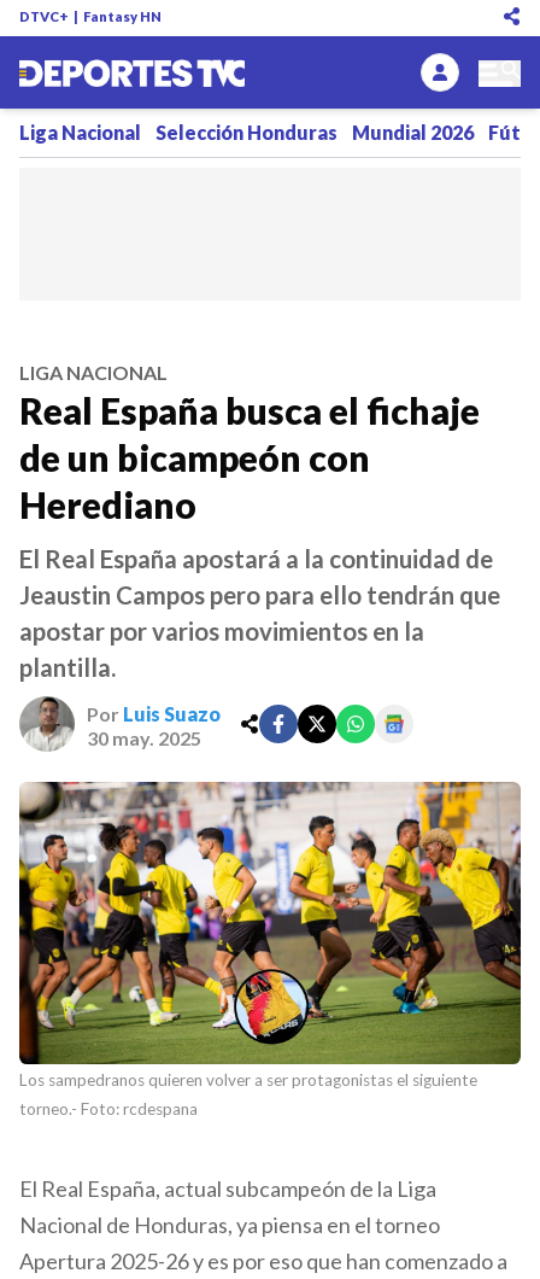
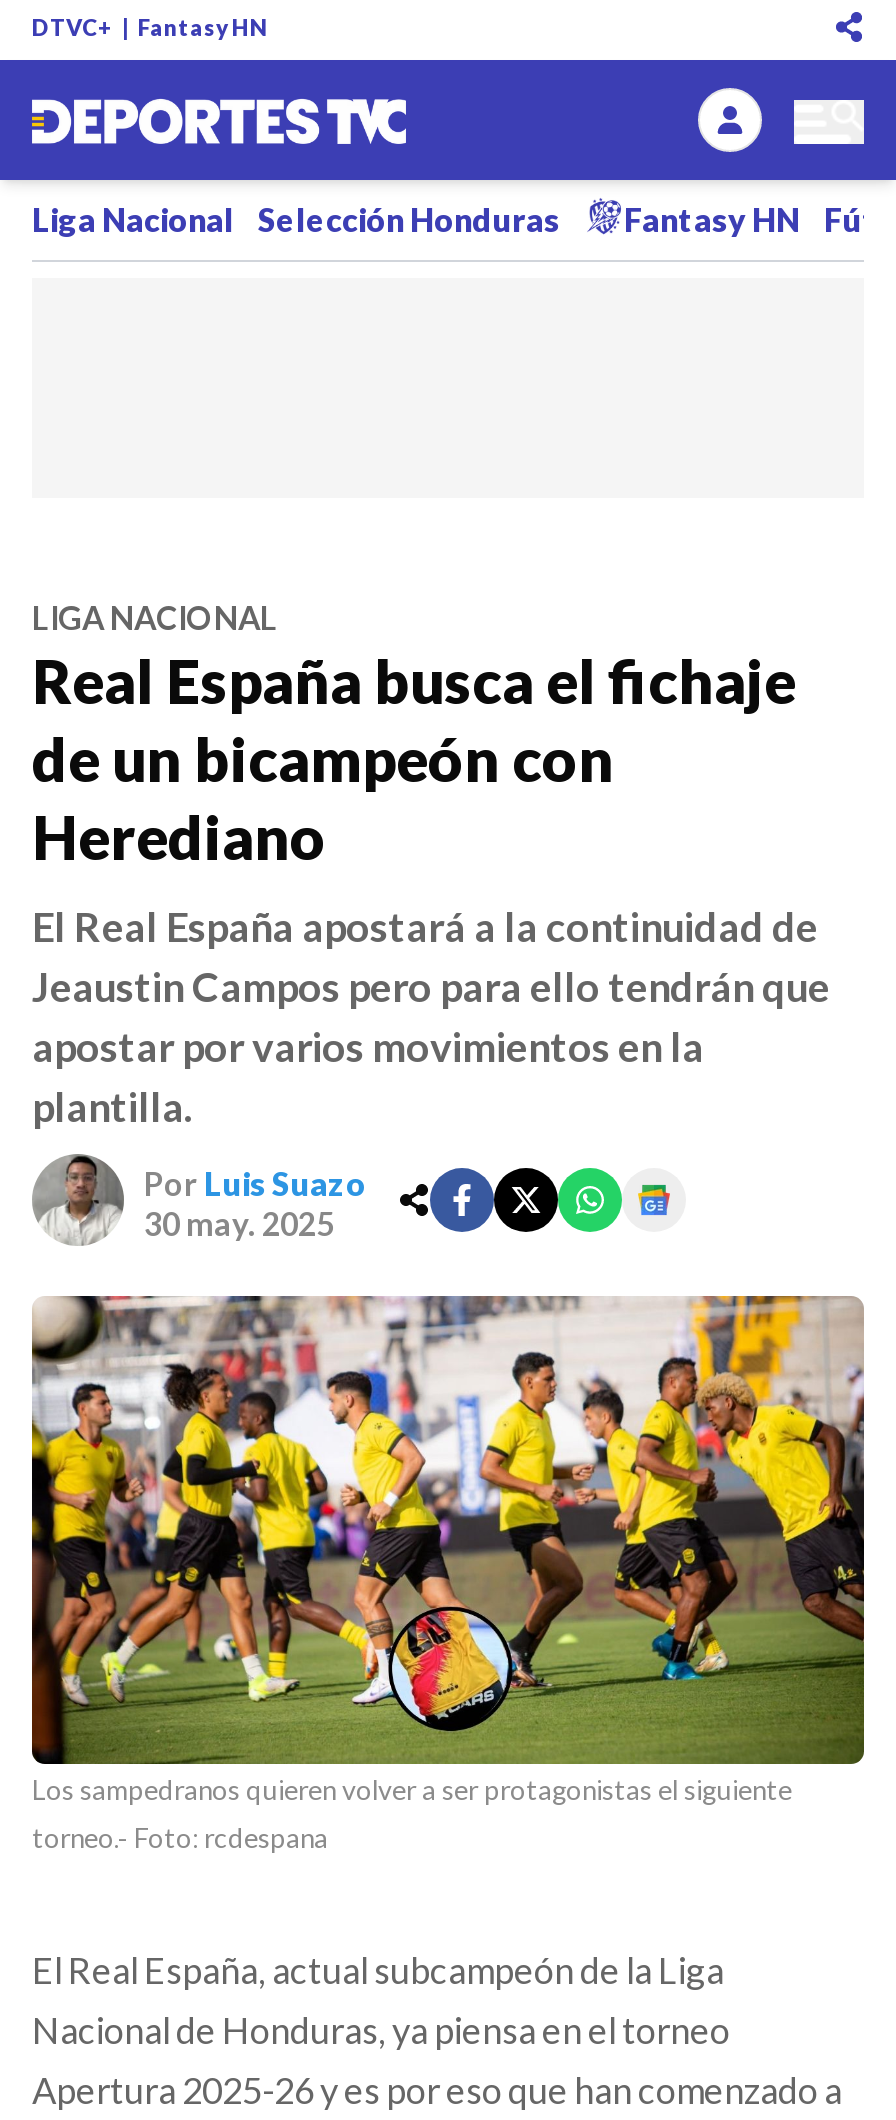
- Mundial 2026
+ Fantasy HN
